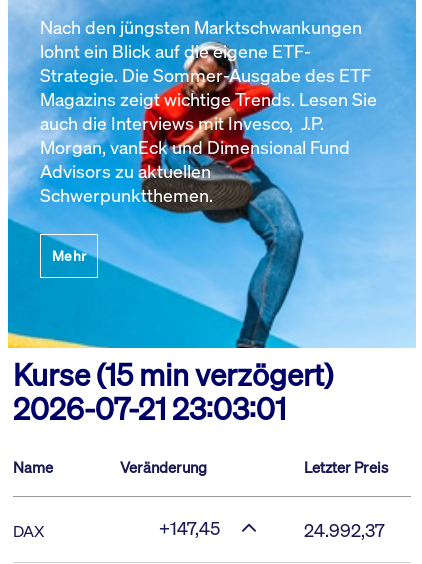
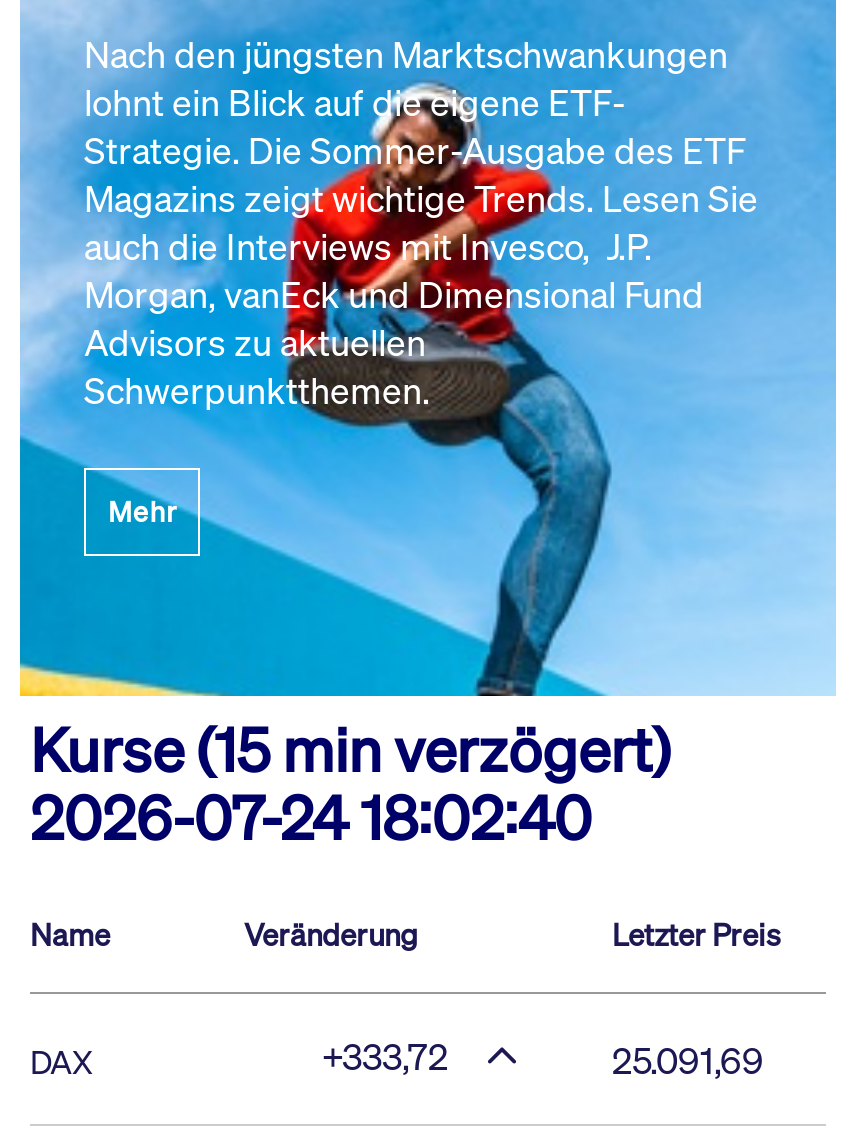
- 2026-07-21 23:03:01
+ 2026-07-24 18:02:40

- +147,45
+ +333,72

- 24.992,37
+ 25.091,69
